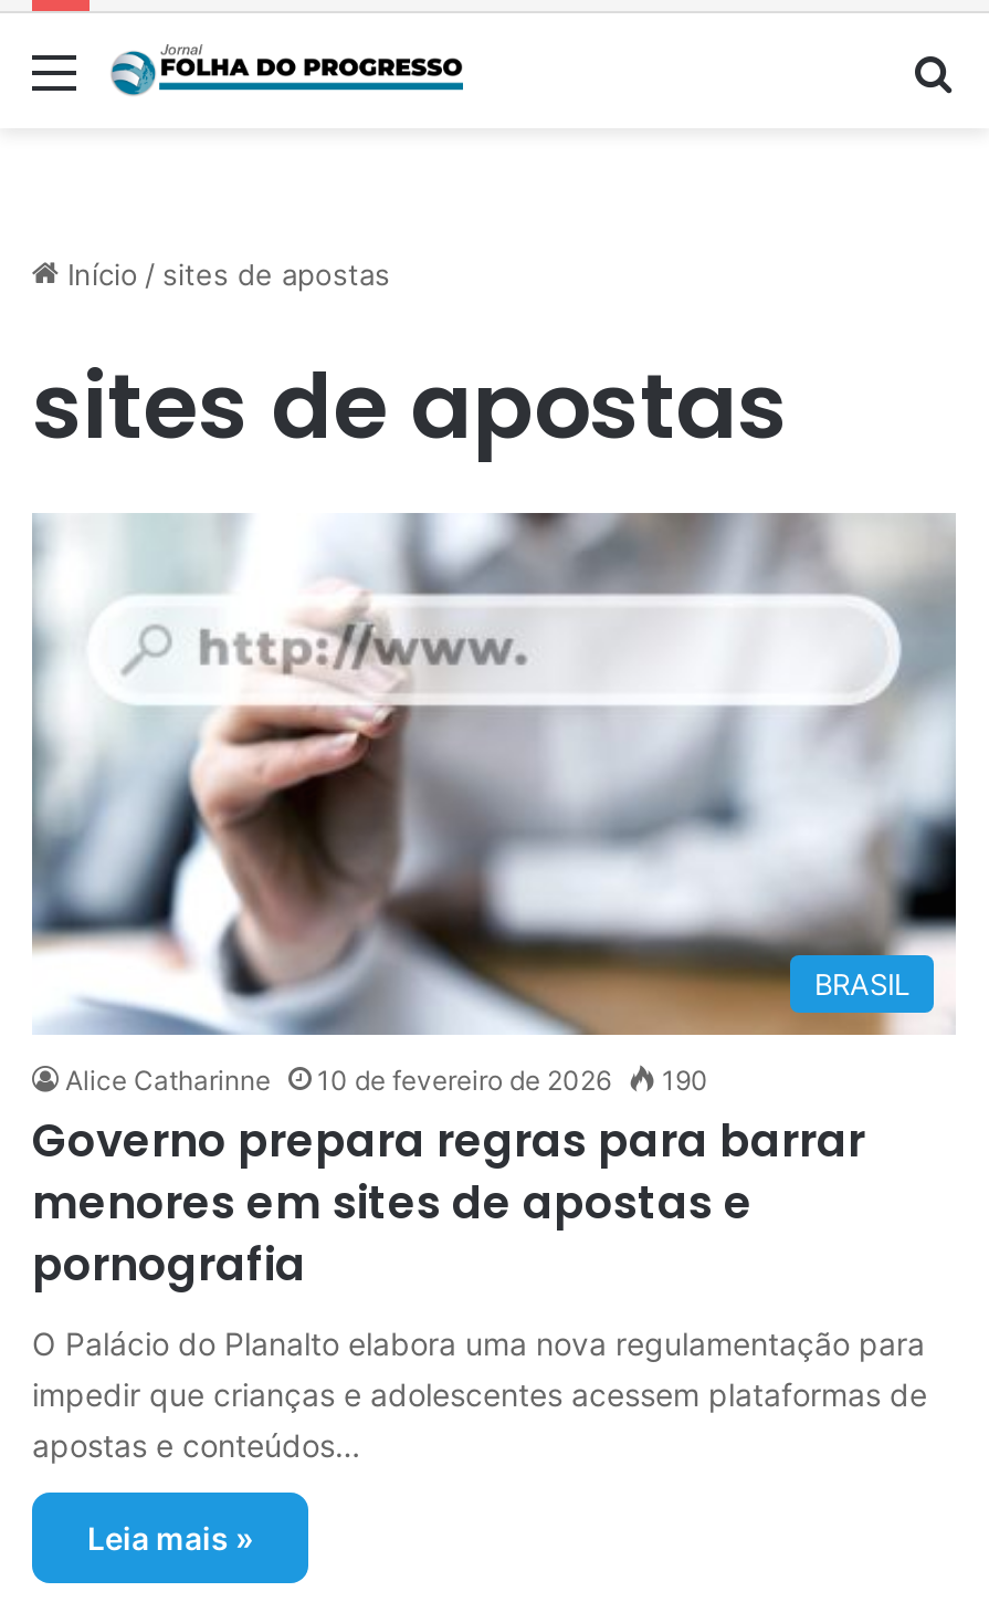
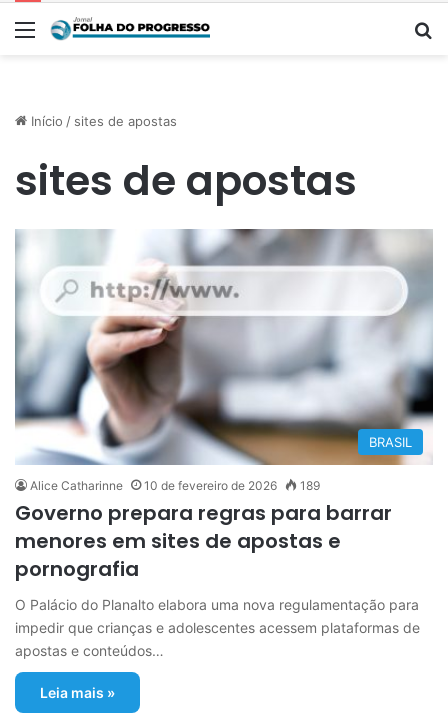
- Alice Catharinne 10 de fevereiro de 2026 190
+ Alice Catharinne 10 de fevereiro de 2026 189
